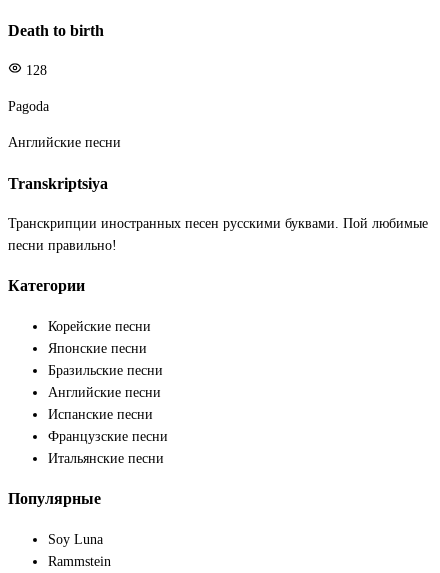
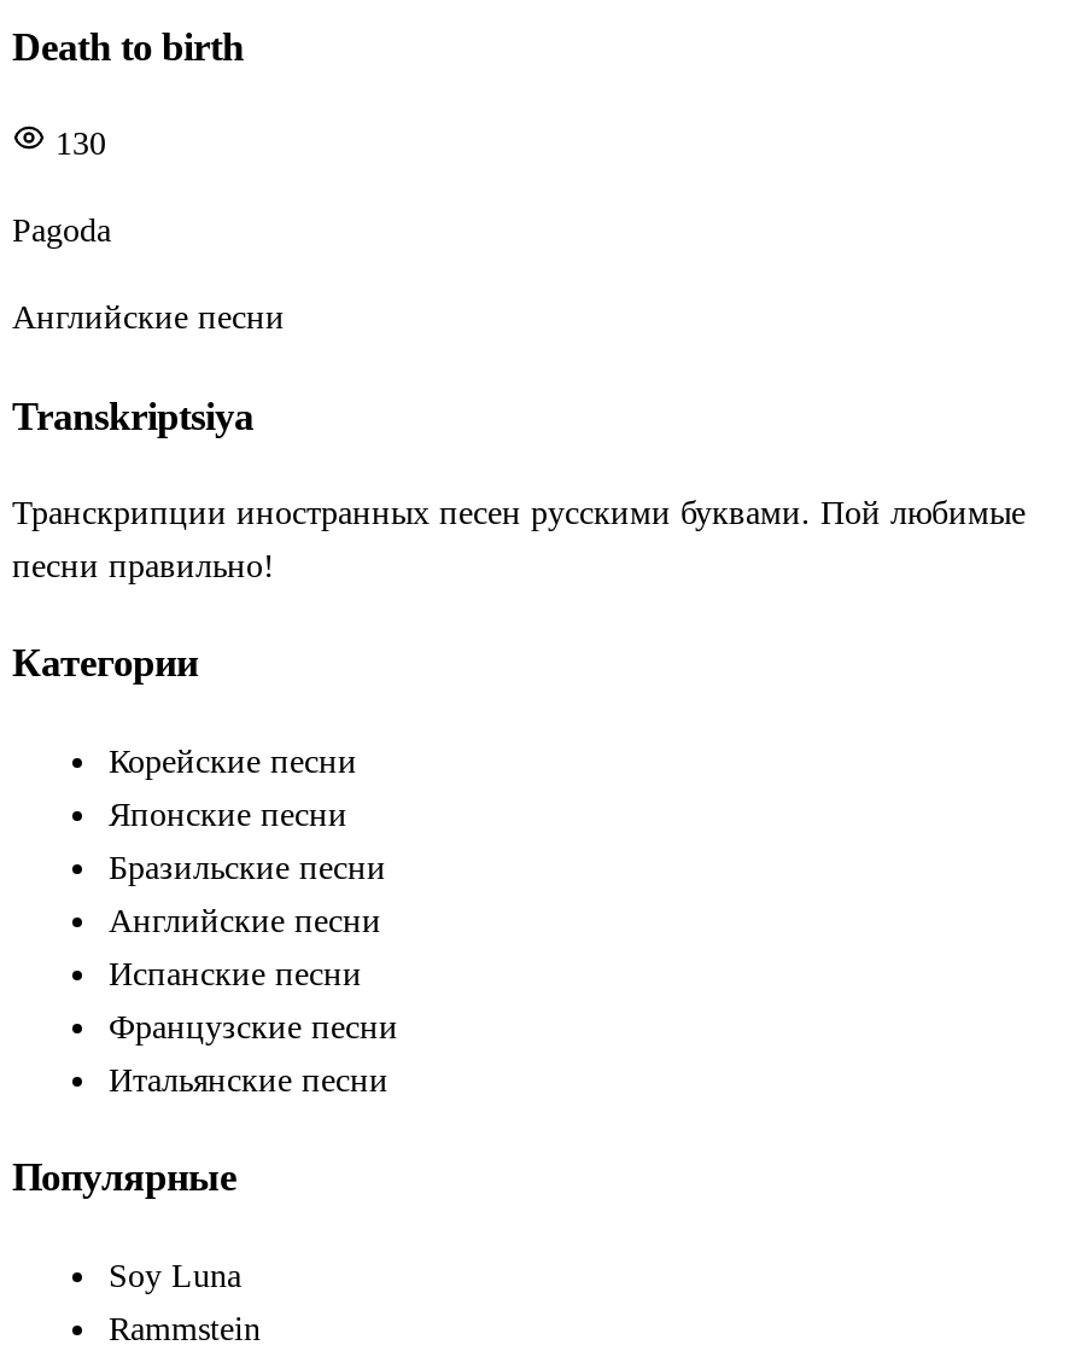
- 128
+ 130
